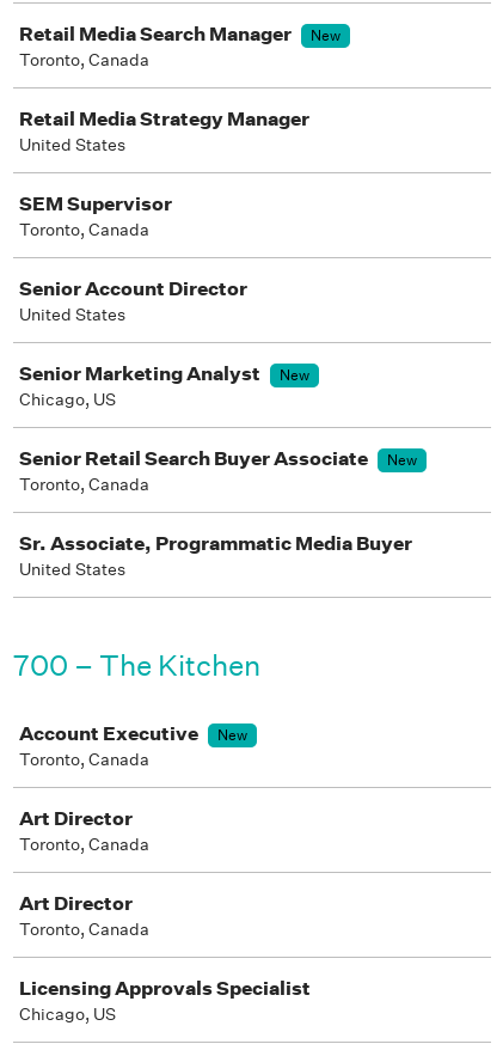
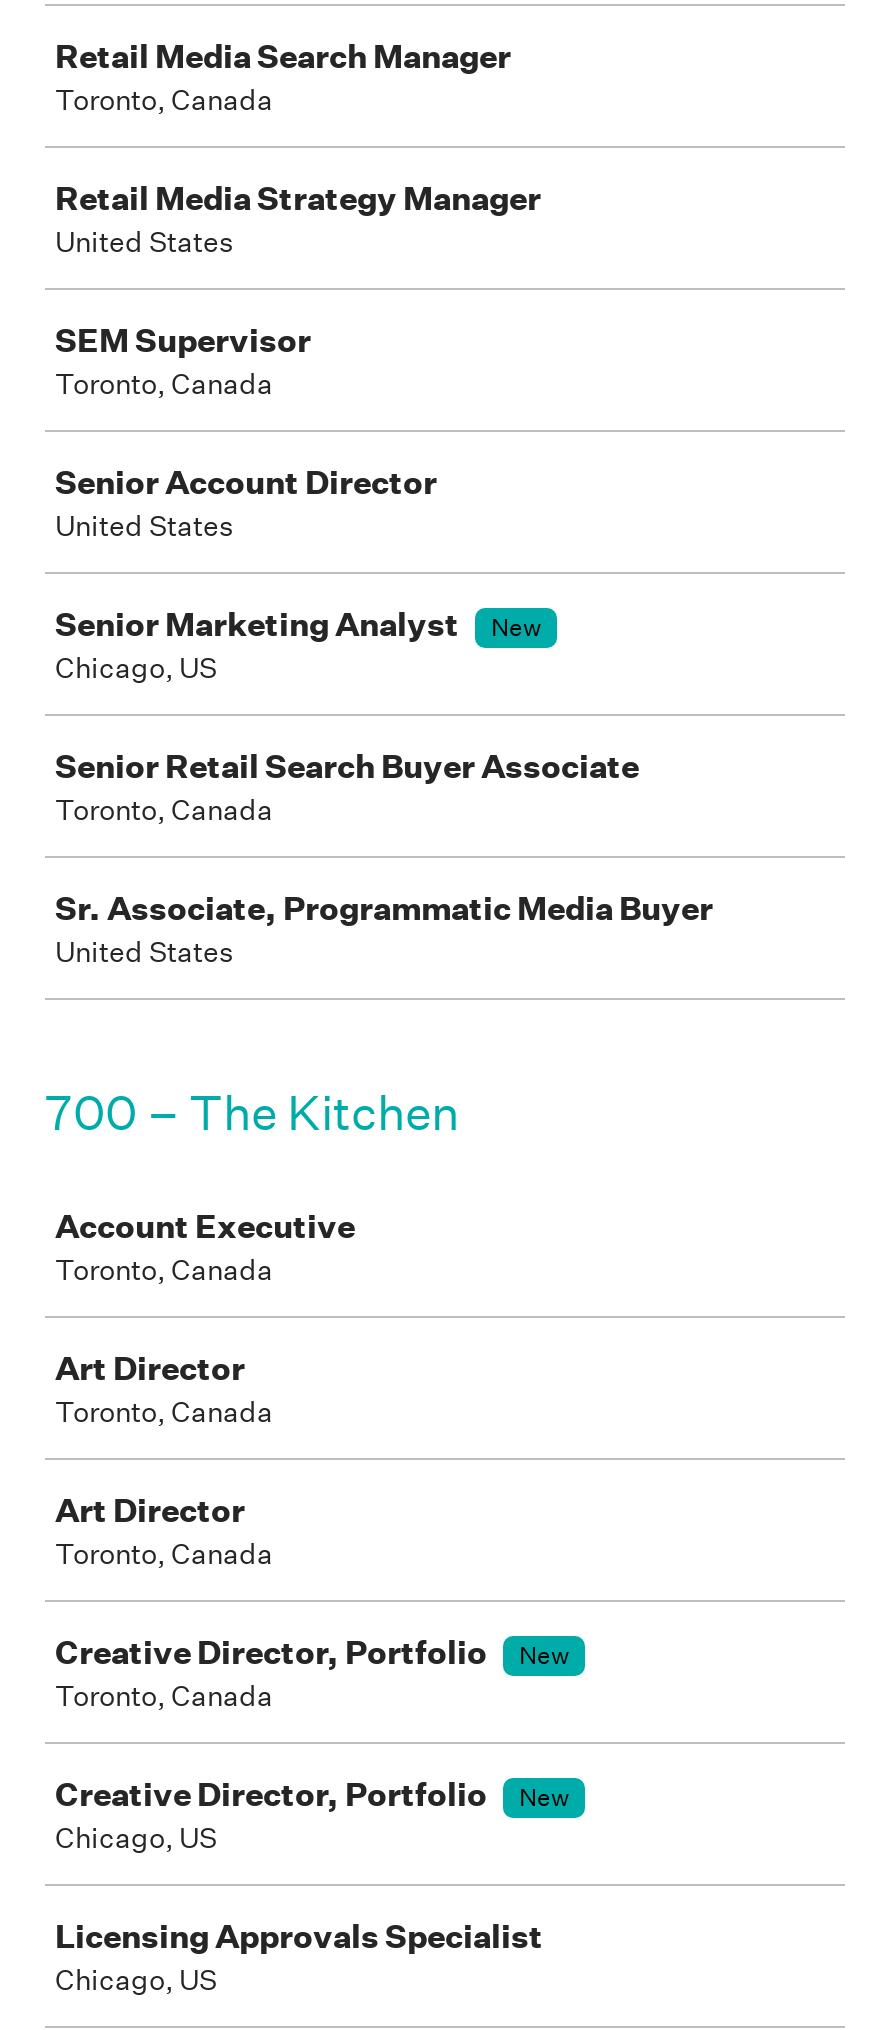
- New

- New

- New

+ Creative Director, Portfolio
+ New
+ Toronto, Canada
+ Creative Director, Portfolio
+ New
+ Chicago, US
